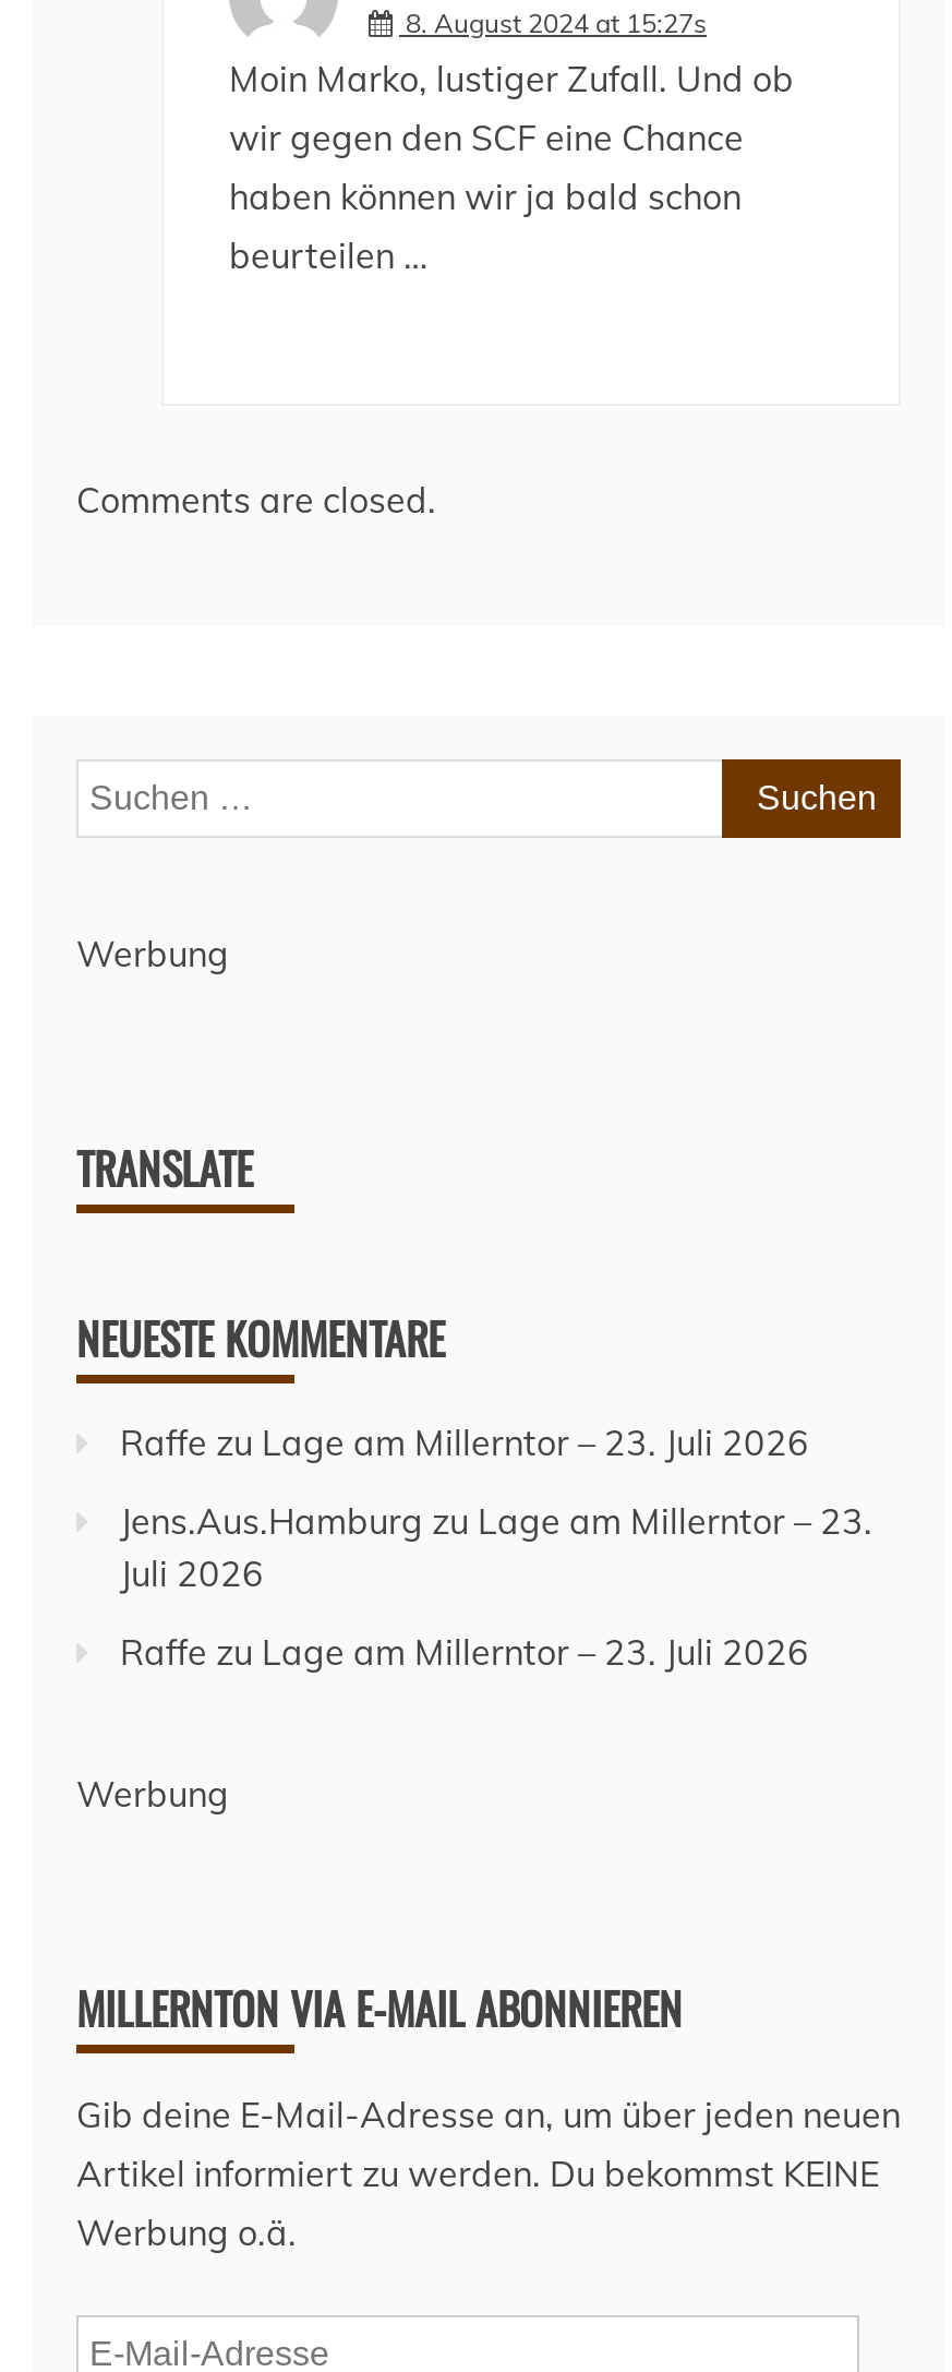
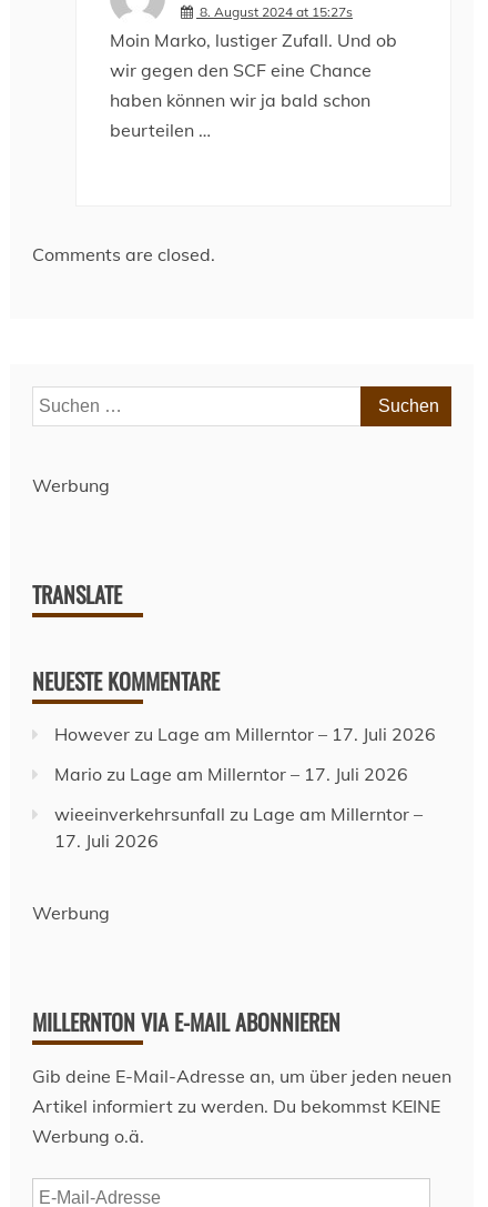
- Raffe zu Lage am Millerntor – 23. Juli 2026
+ However zu Lage am Millerntor – 17. Juli 2026

- Jens.Aus.Hamburg zu Lage am Millerntor – 23.
- Juli 2026
+ Mario zu Lage am Millerntor – 17. Juli 2026

- Raffe zu Lage am Millerntor – 23. Juli 2026
+ wieeinverkehrsunfall zu Lage am Millerntor –
+ 17. Juli 2026
